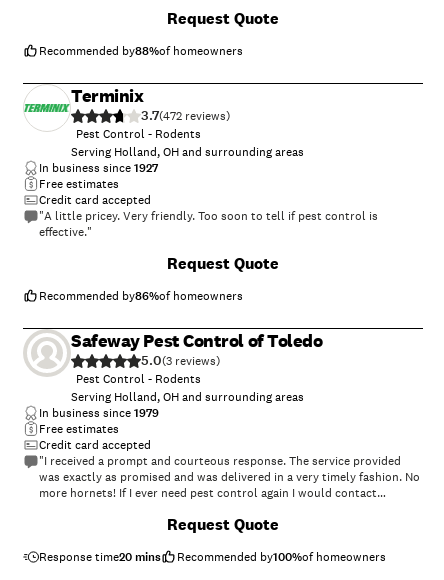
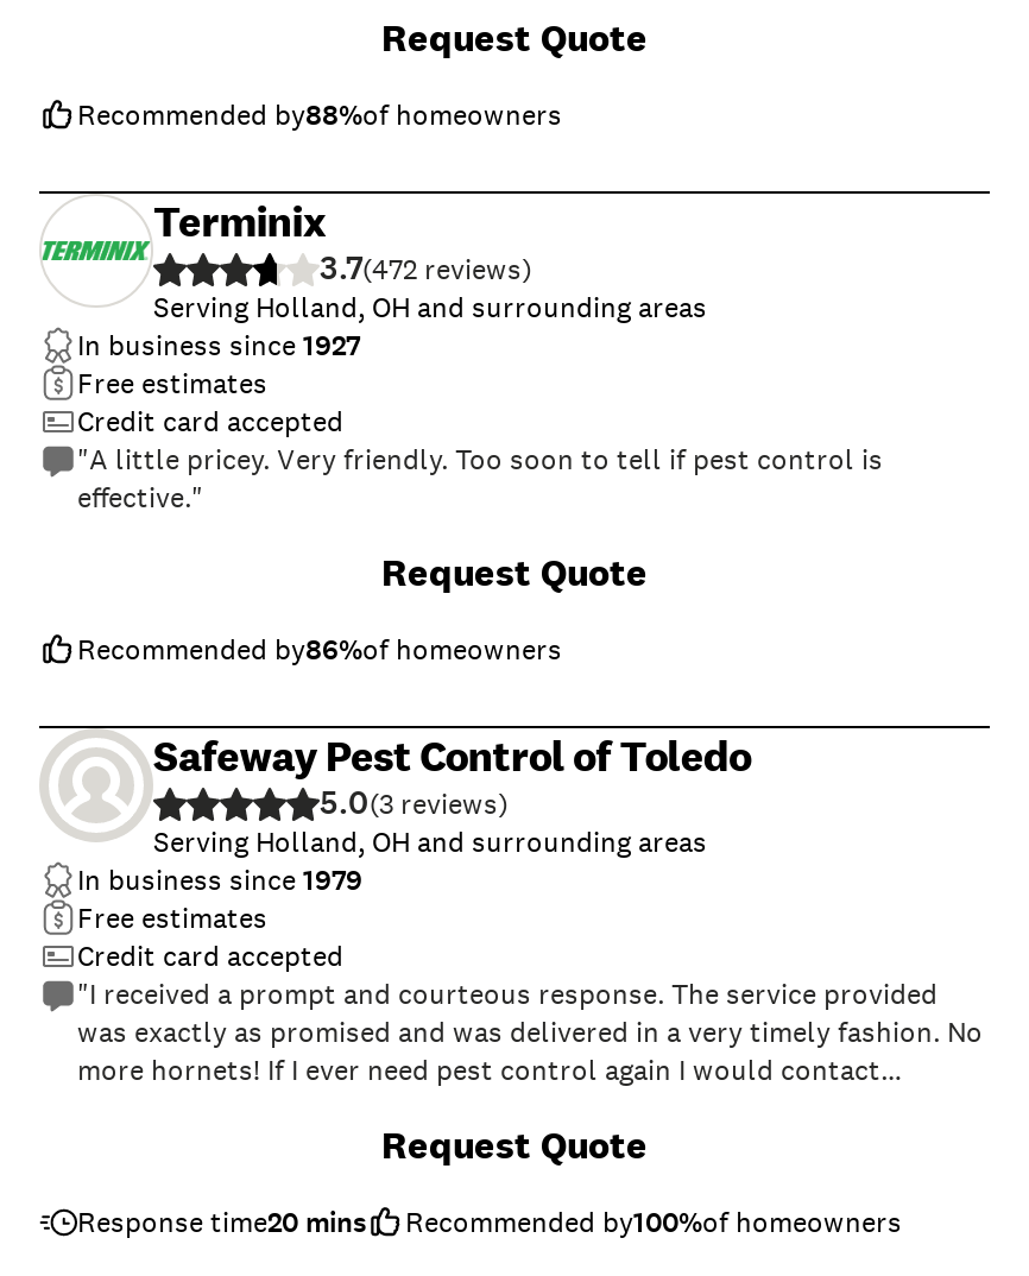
- Pest Control - Rodents

- Pest Control - Rodents
